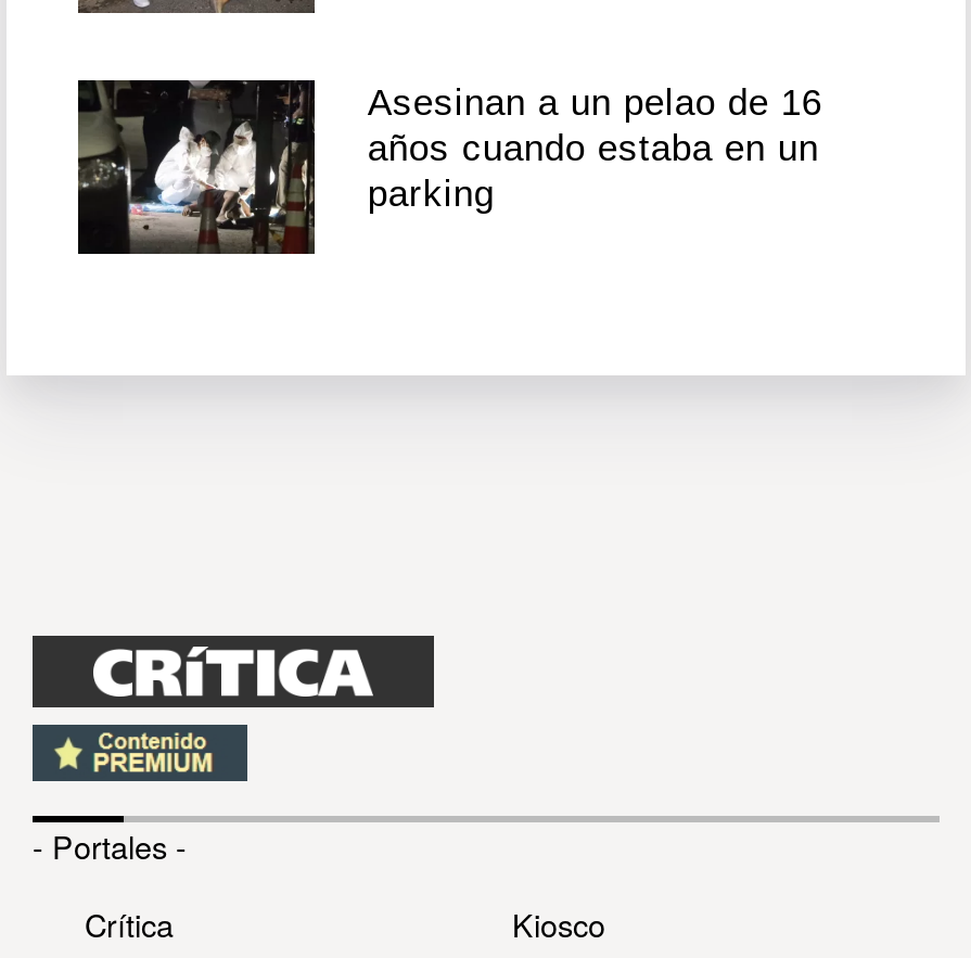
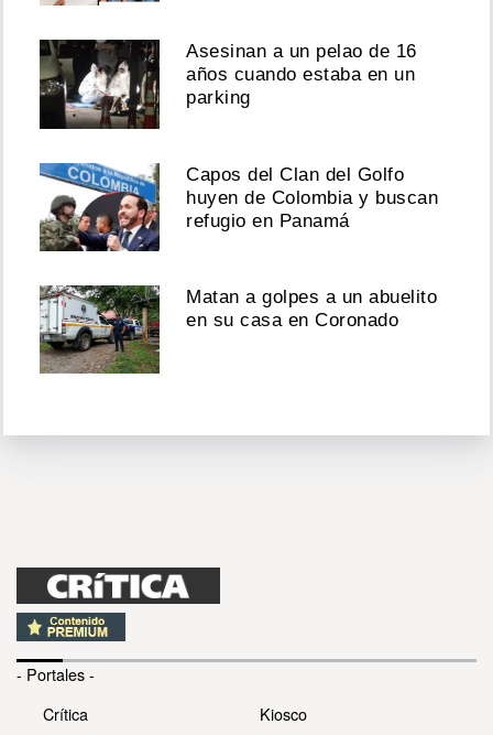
+ [image]
+ Capos del Clan del Golfo
+ huyen de Colombia y buscan
+ refugio en Panamá

+ [image]
+ Matan a golpes a un abuelito
+ en su casa en Coronado
